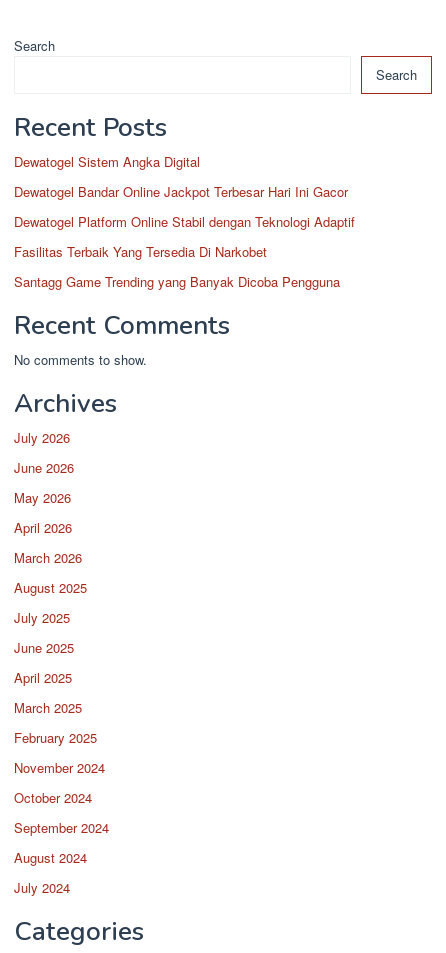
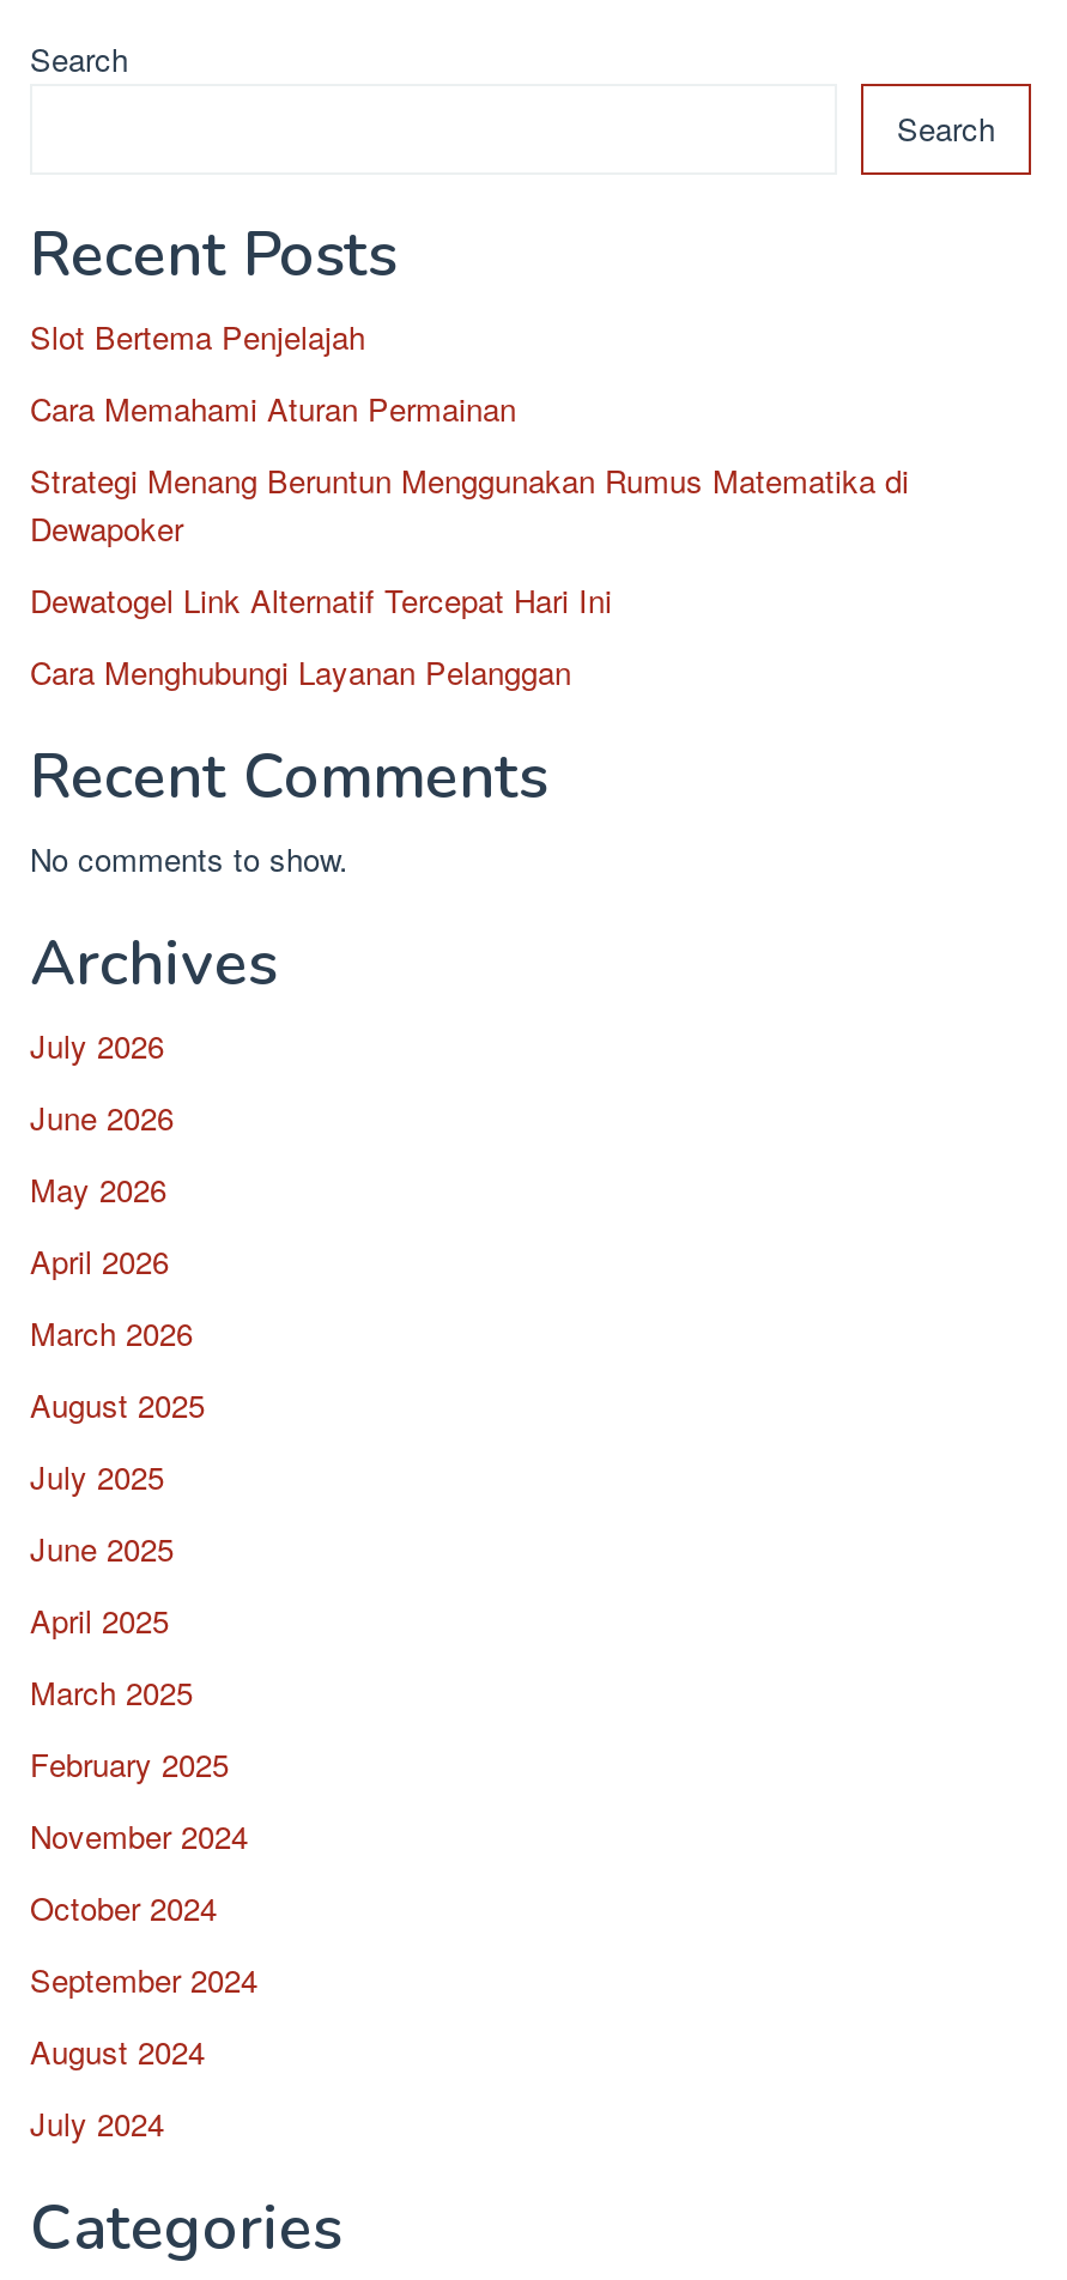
- Dewatogel Sistem Angka Digital
+ Slot Bertema Penjelajah

- Dewatogel Bandar Online Jackpot Terbesar Hari Ini Gacor
+ Cara Memahami Aturan Permainan

- Dewatogel Platform Online Stabil dengan Teknologi Adaptif
+ Strategi Menang Beruntun Menggunakan Rumus Matematika di
+ Dewapoker

- Fasilitas Terbaik Yang Tersedia Di Narkobet
+ Dewatogel Link Alternatif Tercepat Hari Ini

- Santagg Game Trending yang Banyak Dicoba Pengguna
+ Cara Menghubungi Layanan Pelanggan
